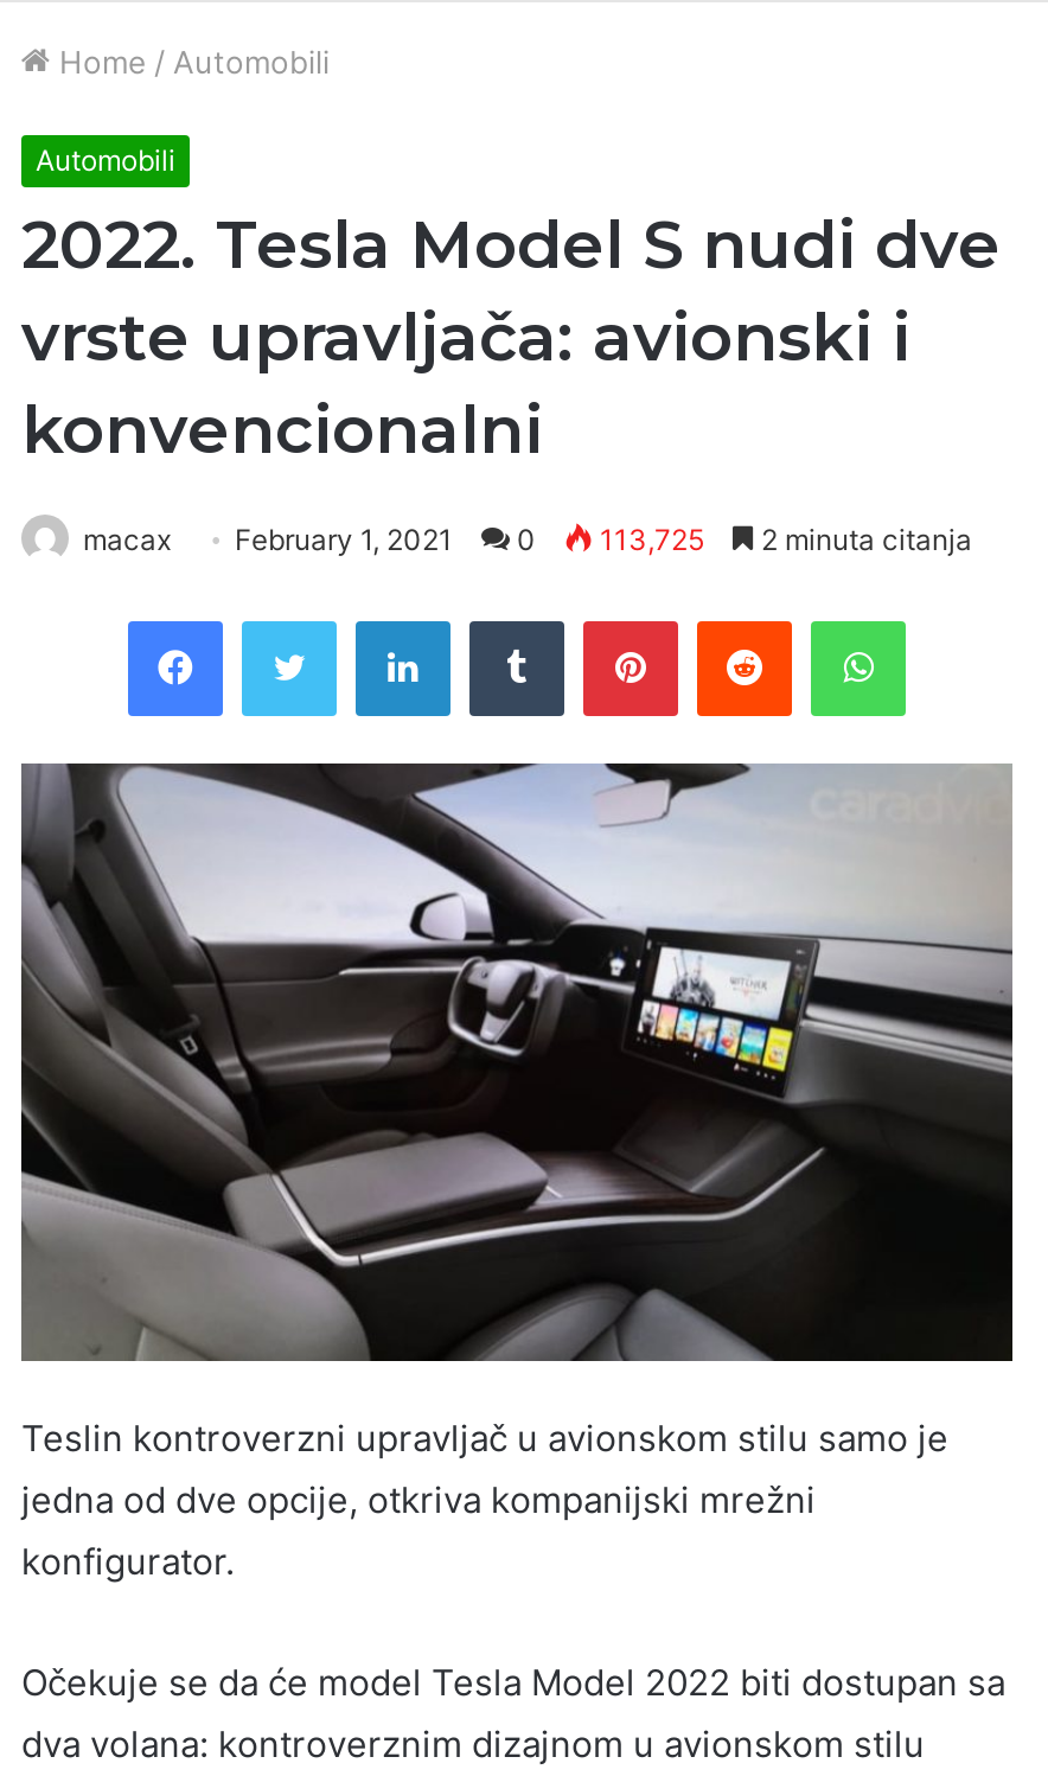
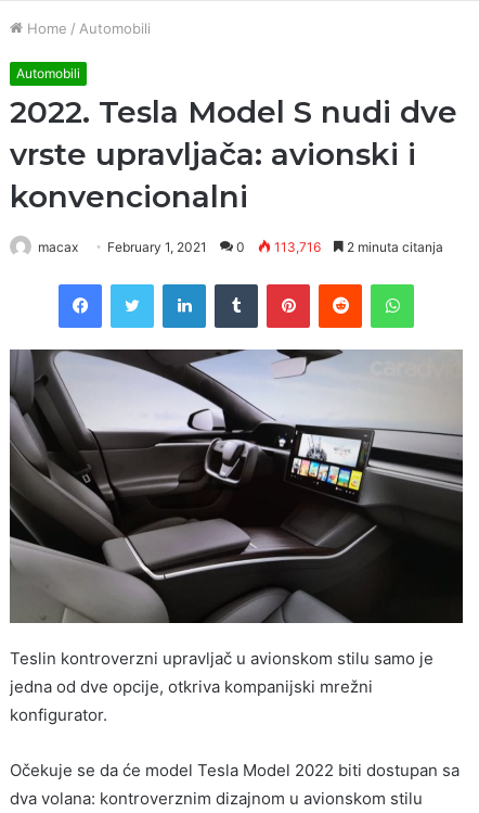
- macax February 1, 2021 0 113,725 2 minuta citanja
+ macax February 1, 2021 0 113,716 2 minuta citanja
